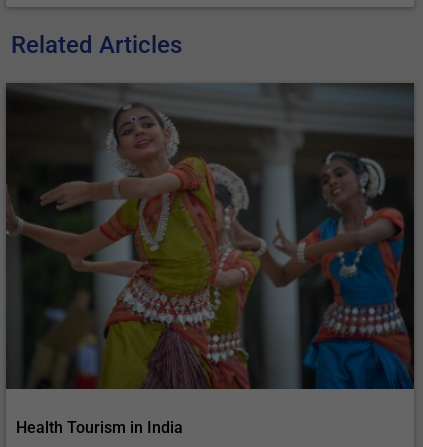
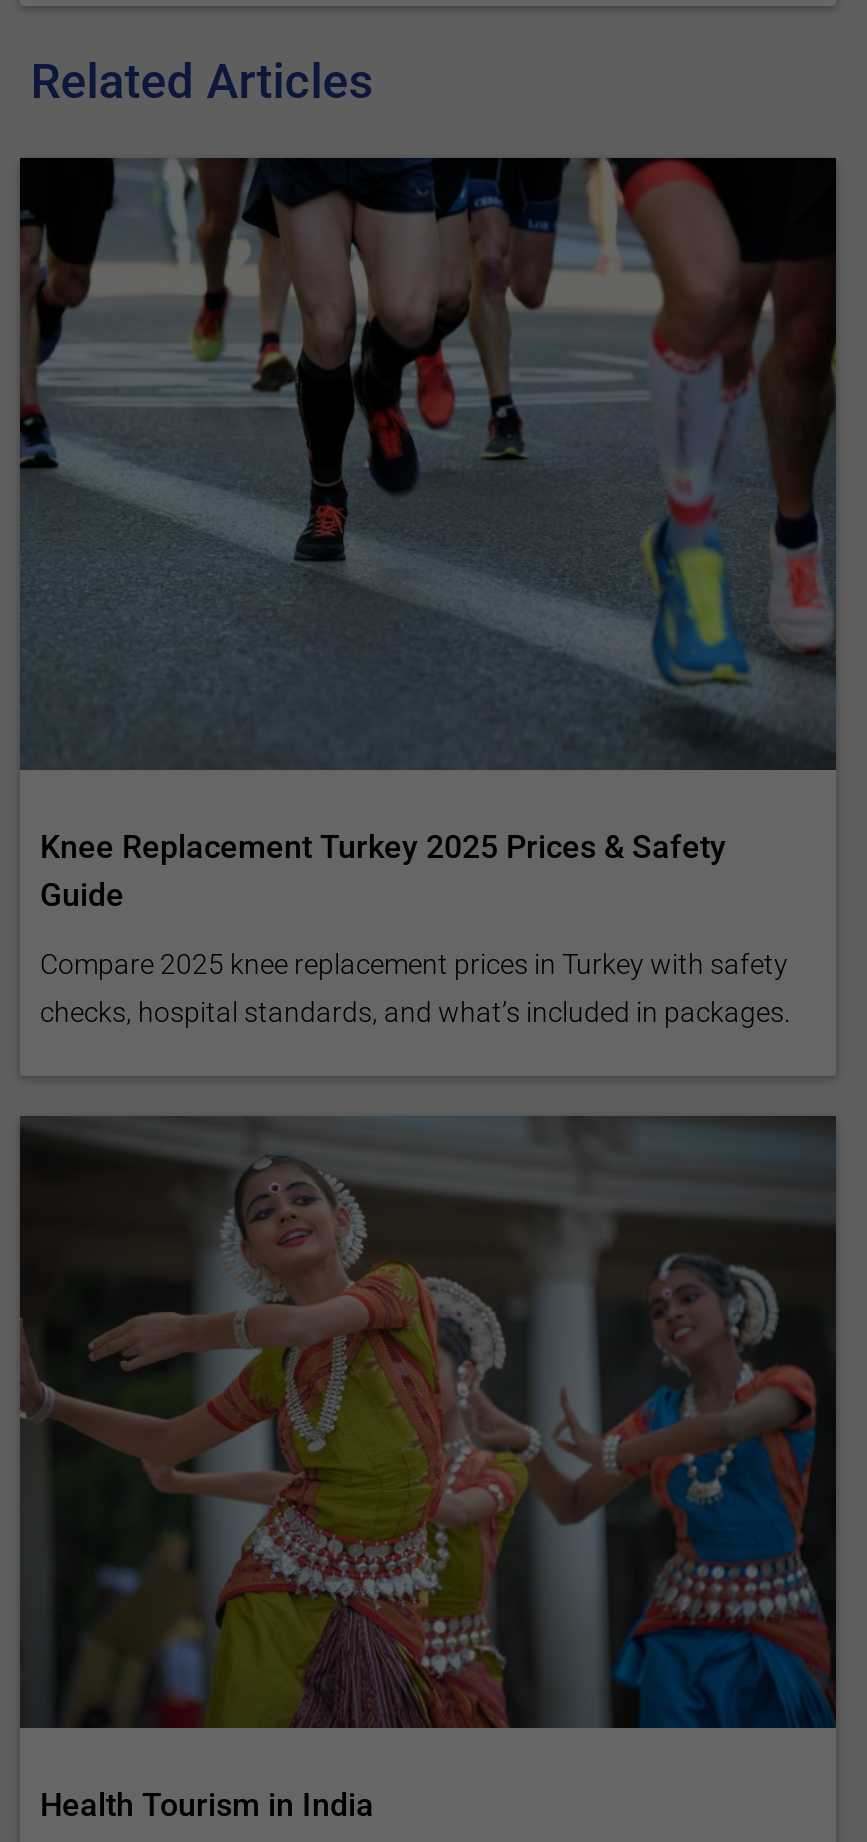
+ [image]
+ Knee Replacement Turkey 2025 Prices & Safety
+ Guide
+ Compare 2025 knee replacement prices in Turkey with safety
+ checks, hospital standards, and what’s included in packages.
